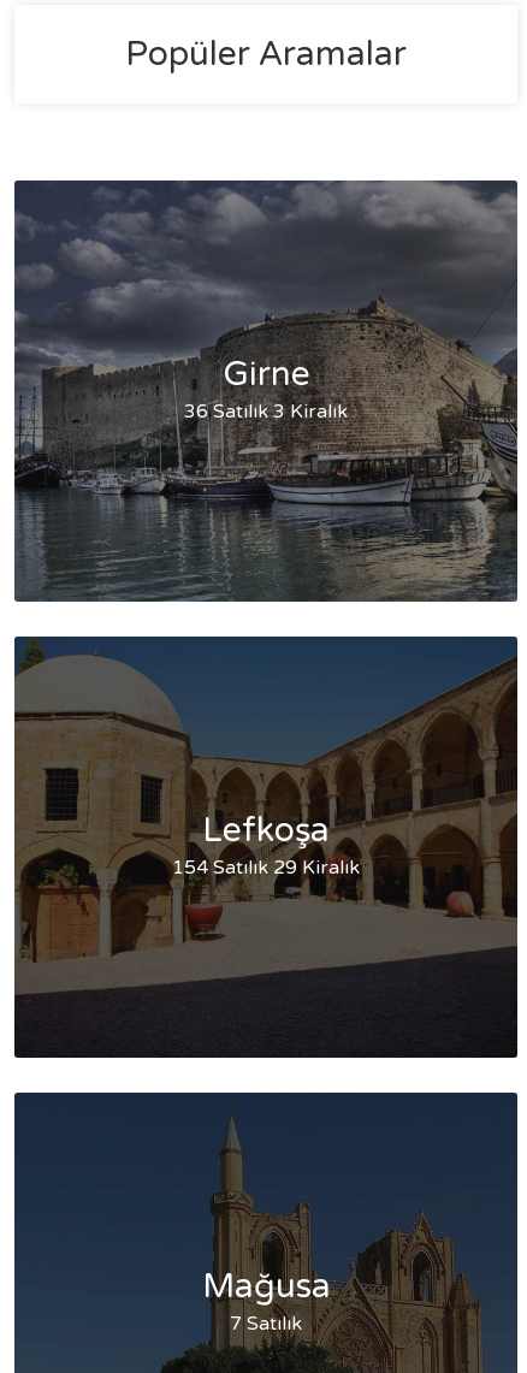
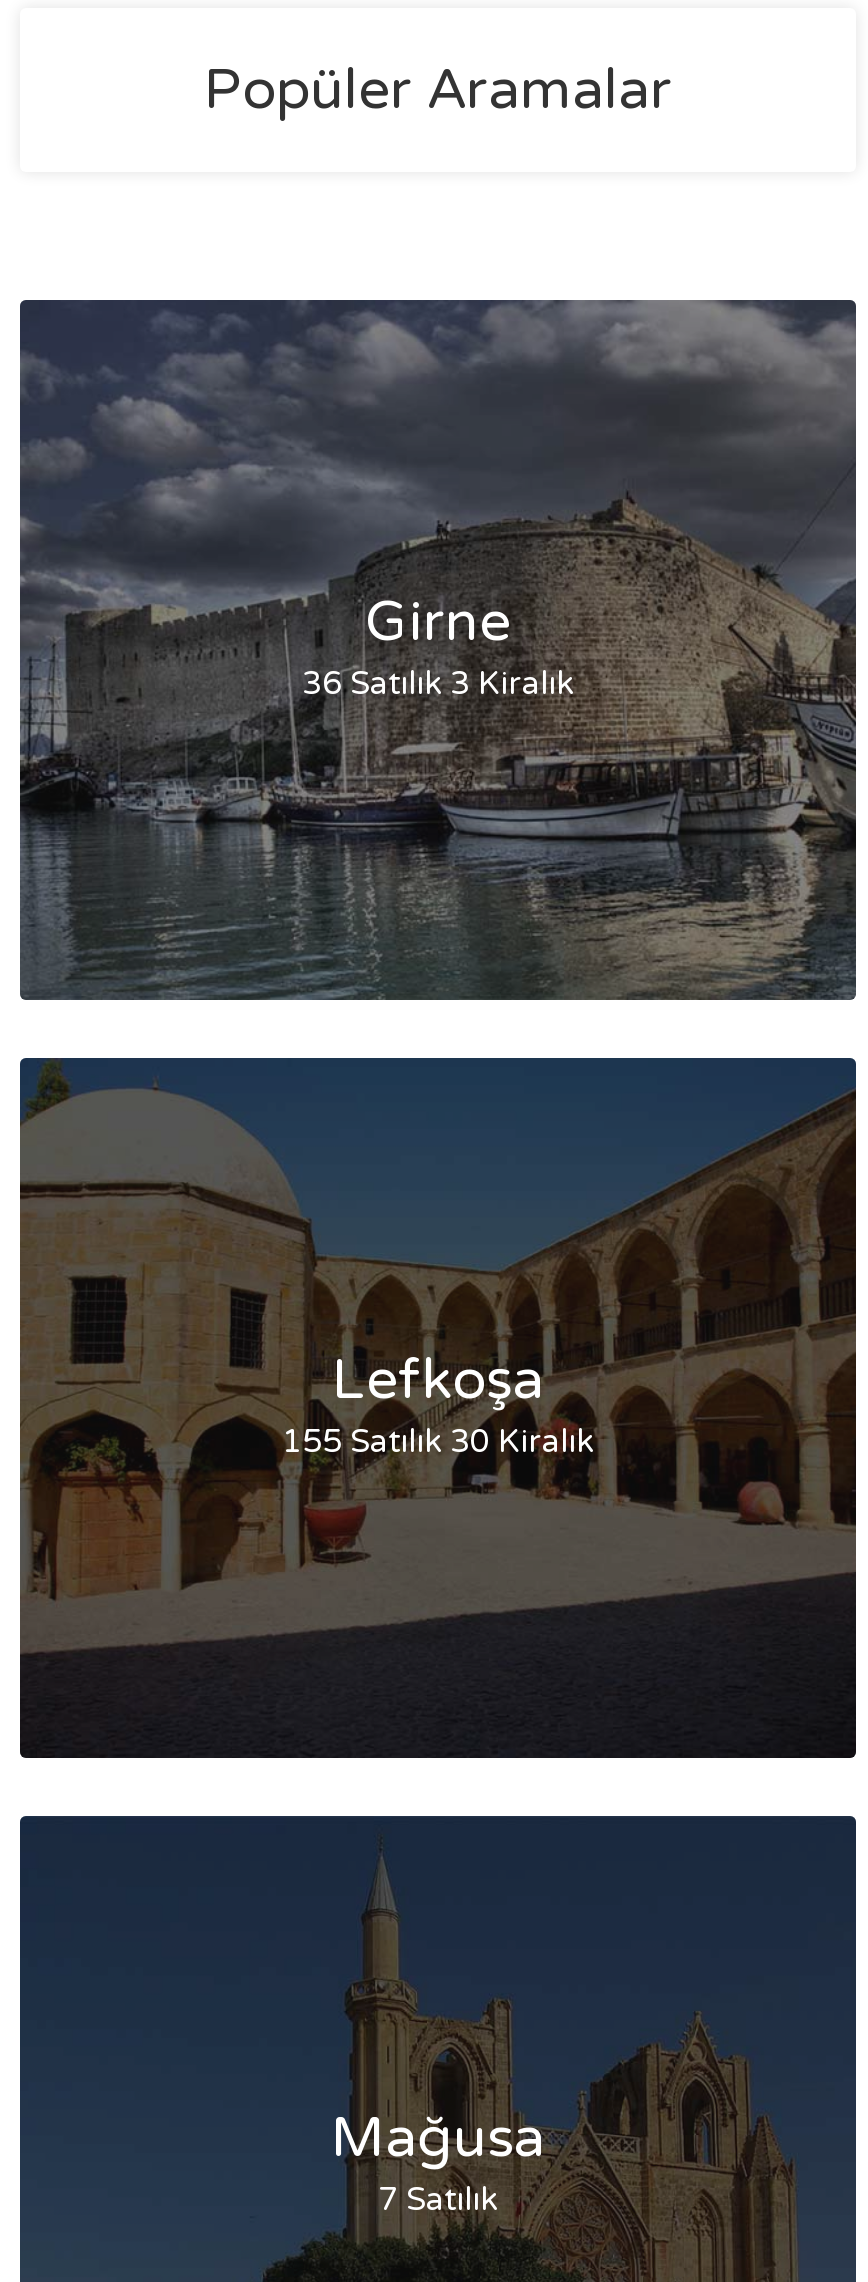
- 154 Satılık 29 Kiralık
+ 155 Satılık 30 Kiralık
